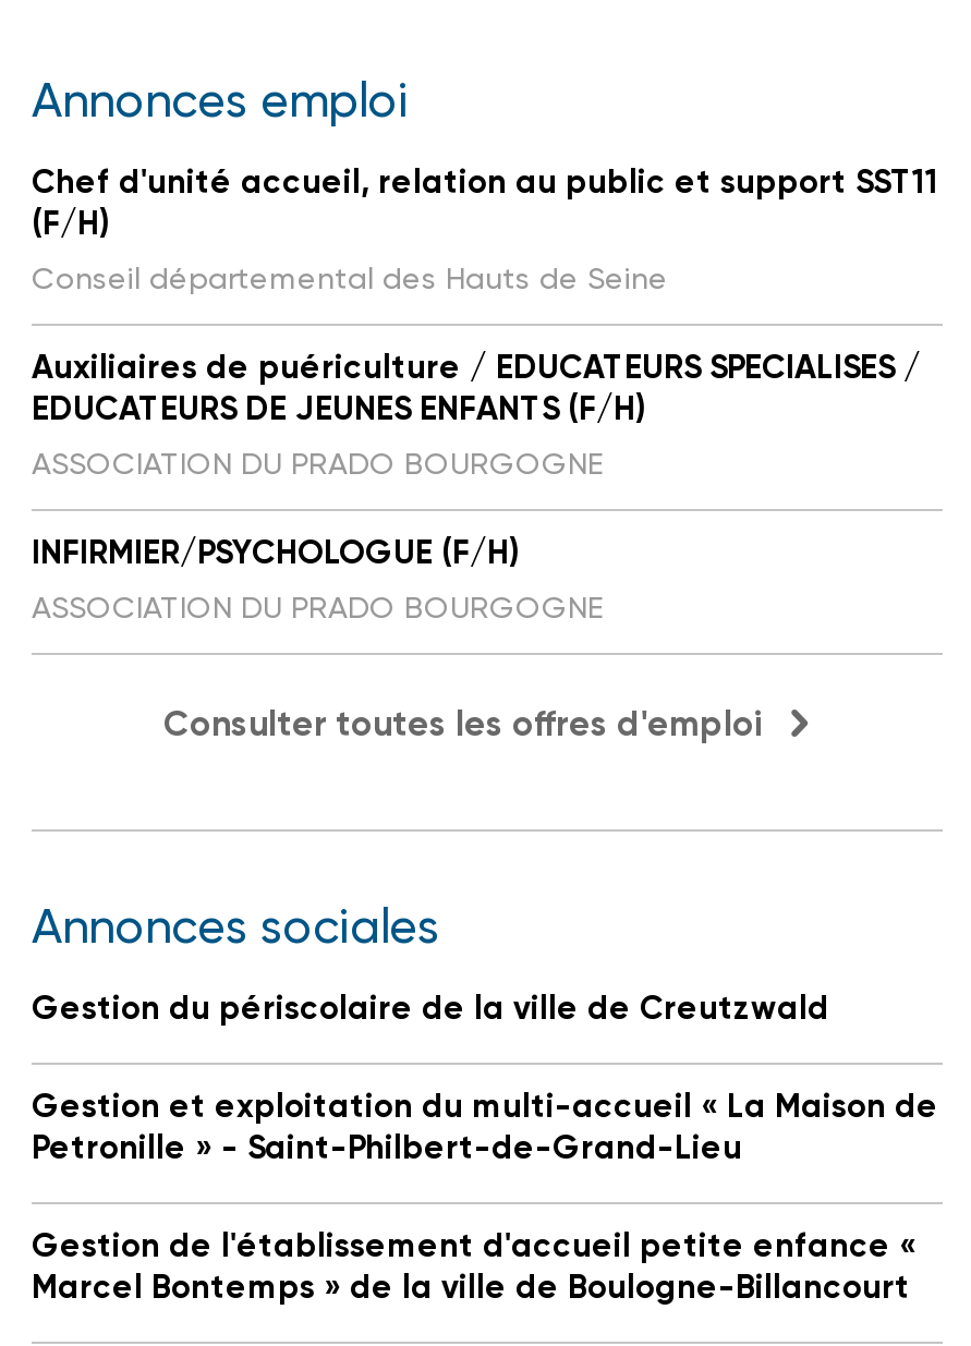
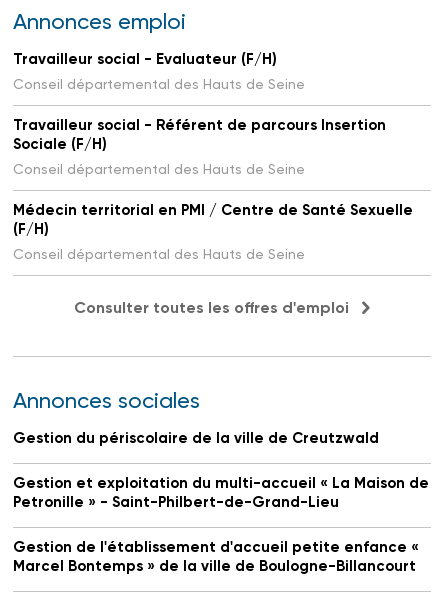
- Chef d'unité accueil, relation au public et support SST11
+ Travailleur social - Evaluateur (F/H)
+ Conseil départemental des Hauts de Seine
+ Travailleur social - Référent de parcours Insertion
+ Sociale (F/H)
+ Conseil départemental des Hauts de Seine
+ Médecin territorial en PMI / Centre de Santé Sexuelle

moved down: (F/H) | Conseil départemental des Hauts de Seine

- Auxiliaires de puériculture / EDUCATEURS SPECIALISES /
- EDUCATEURS DE JEUNES ENFANTS (F/H)
- ASSOCIATION DU PRADO BOURGOGNE
- INFIRMIER/PSYCHOLOGUE (F/H)
- ASSOCIATION DU PRADO BOURGOGNE
